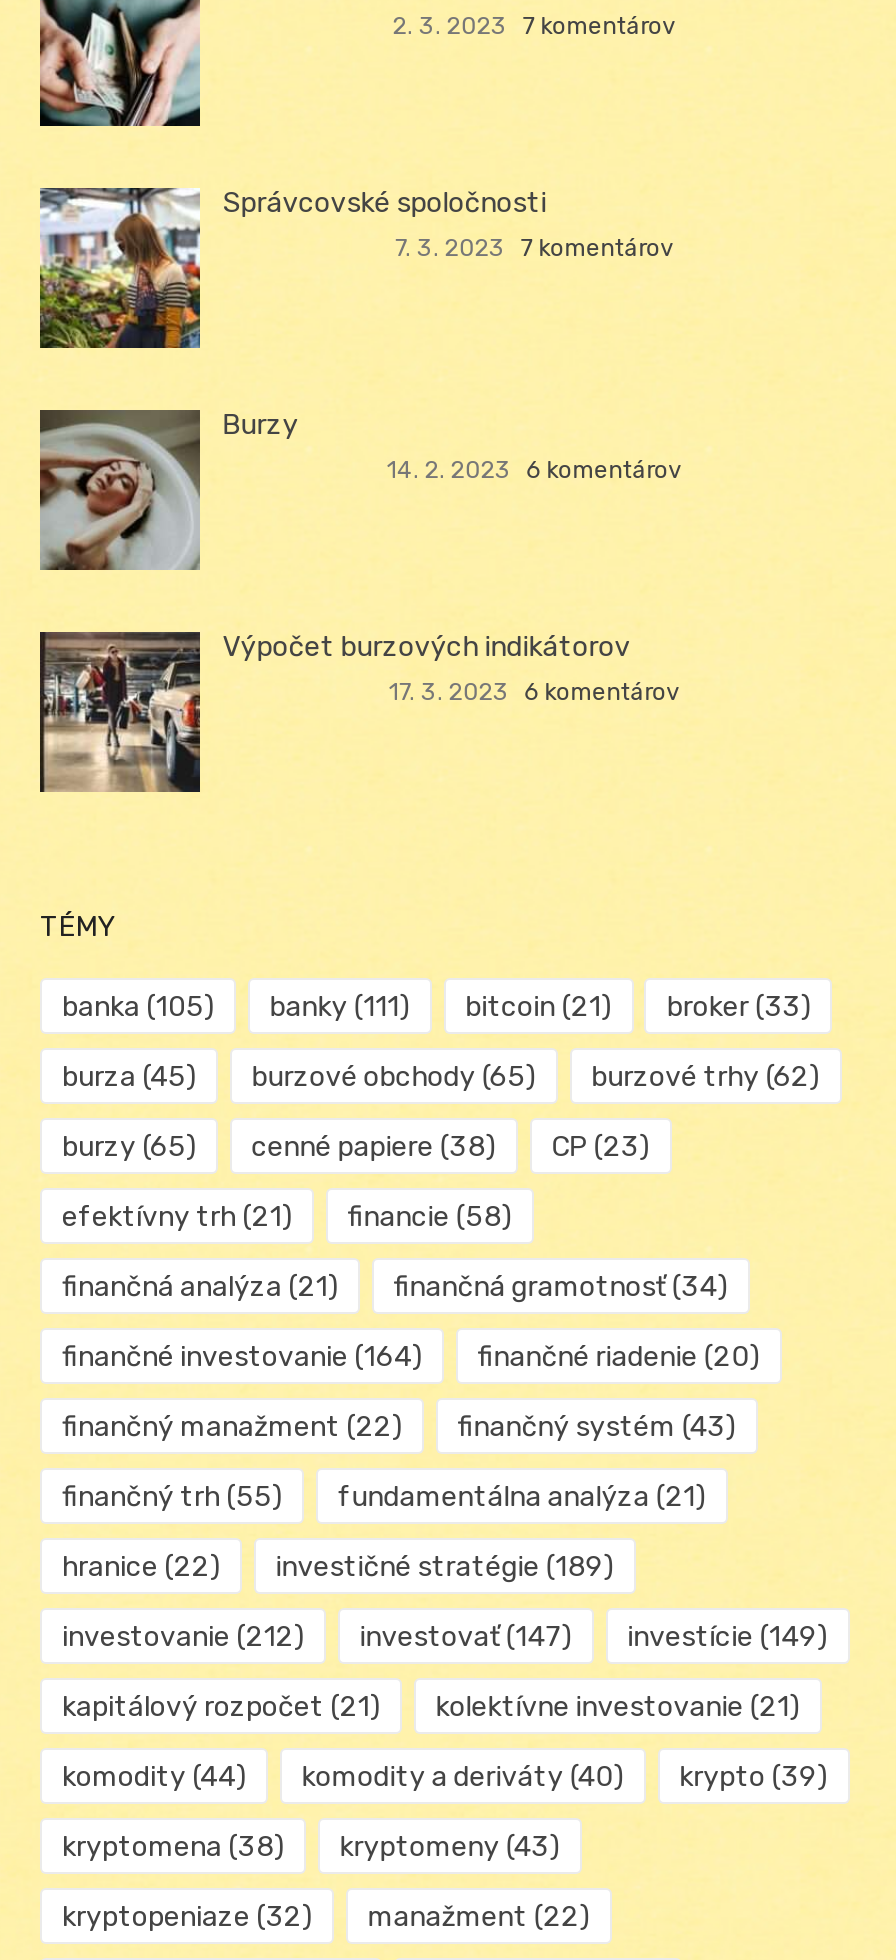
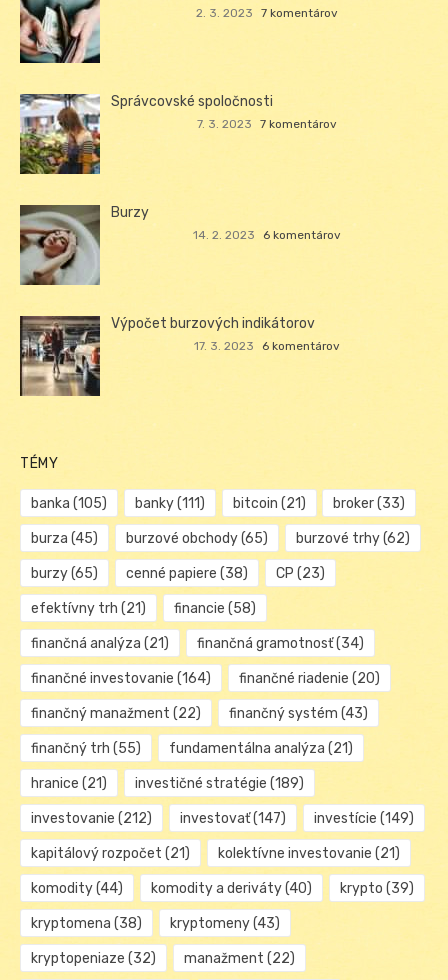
- hranice (22) investičné stratégie (189)
+ hranice (21) investičné stratégie (189)
